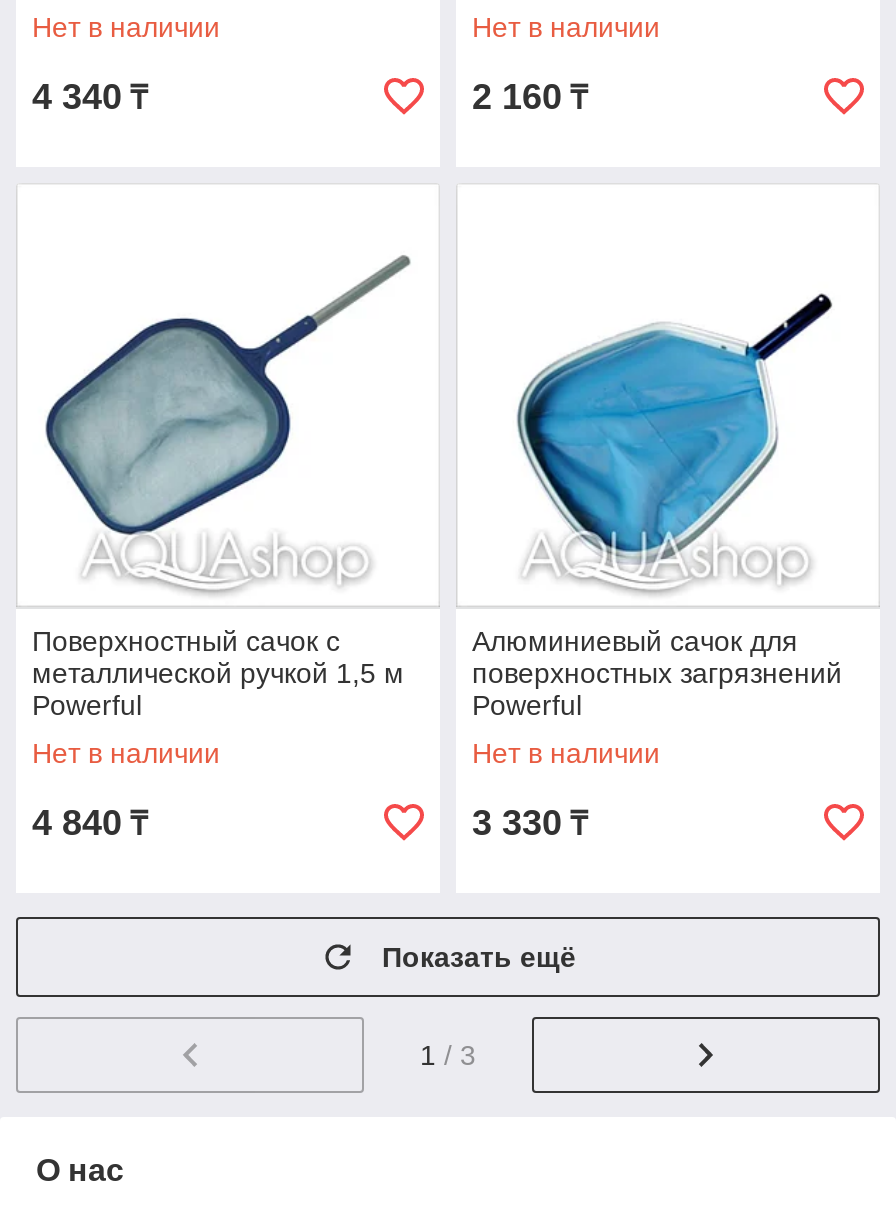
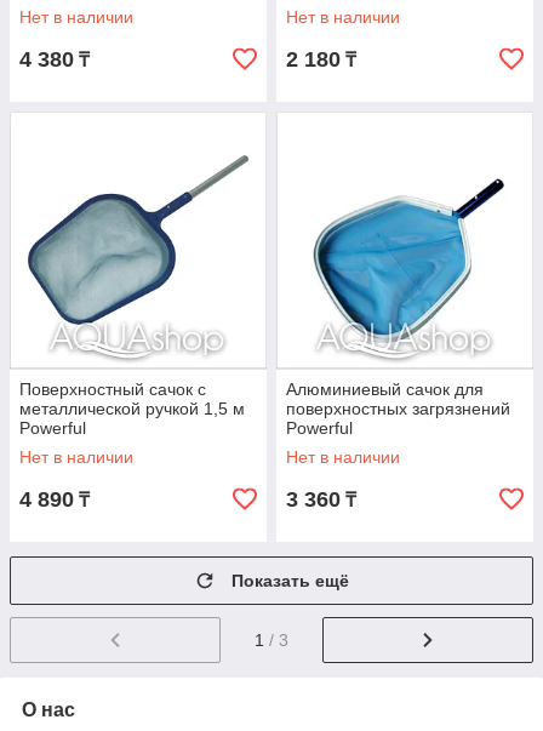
- 4 340 ₸
+ 4 380 ₸

- 2 160 ₸
+ 2 180 ₸

- 4 840 ₸
+ 4 890 ₸

- 3 330 ₸
+ 3 360 ₸
